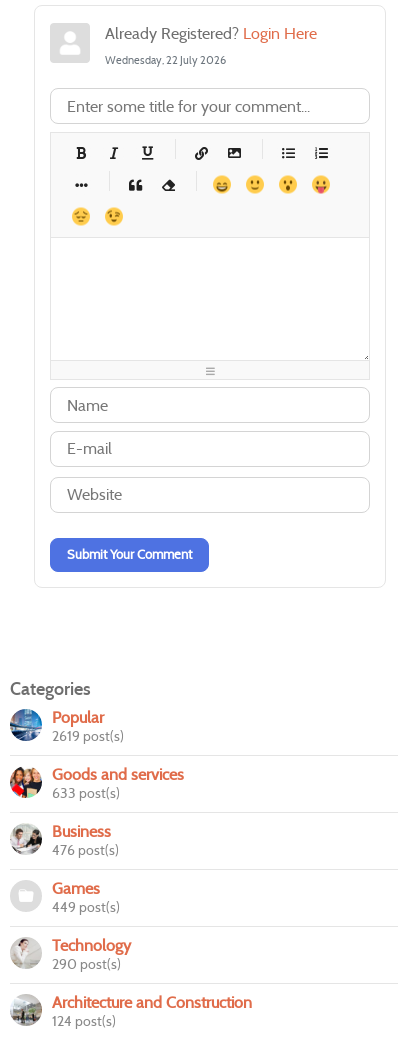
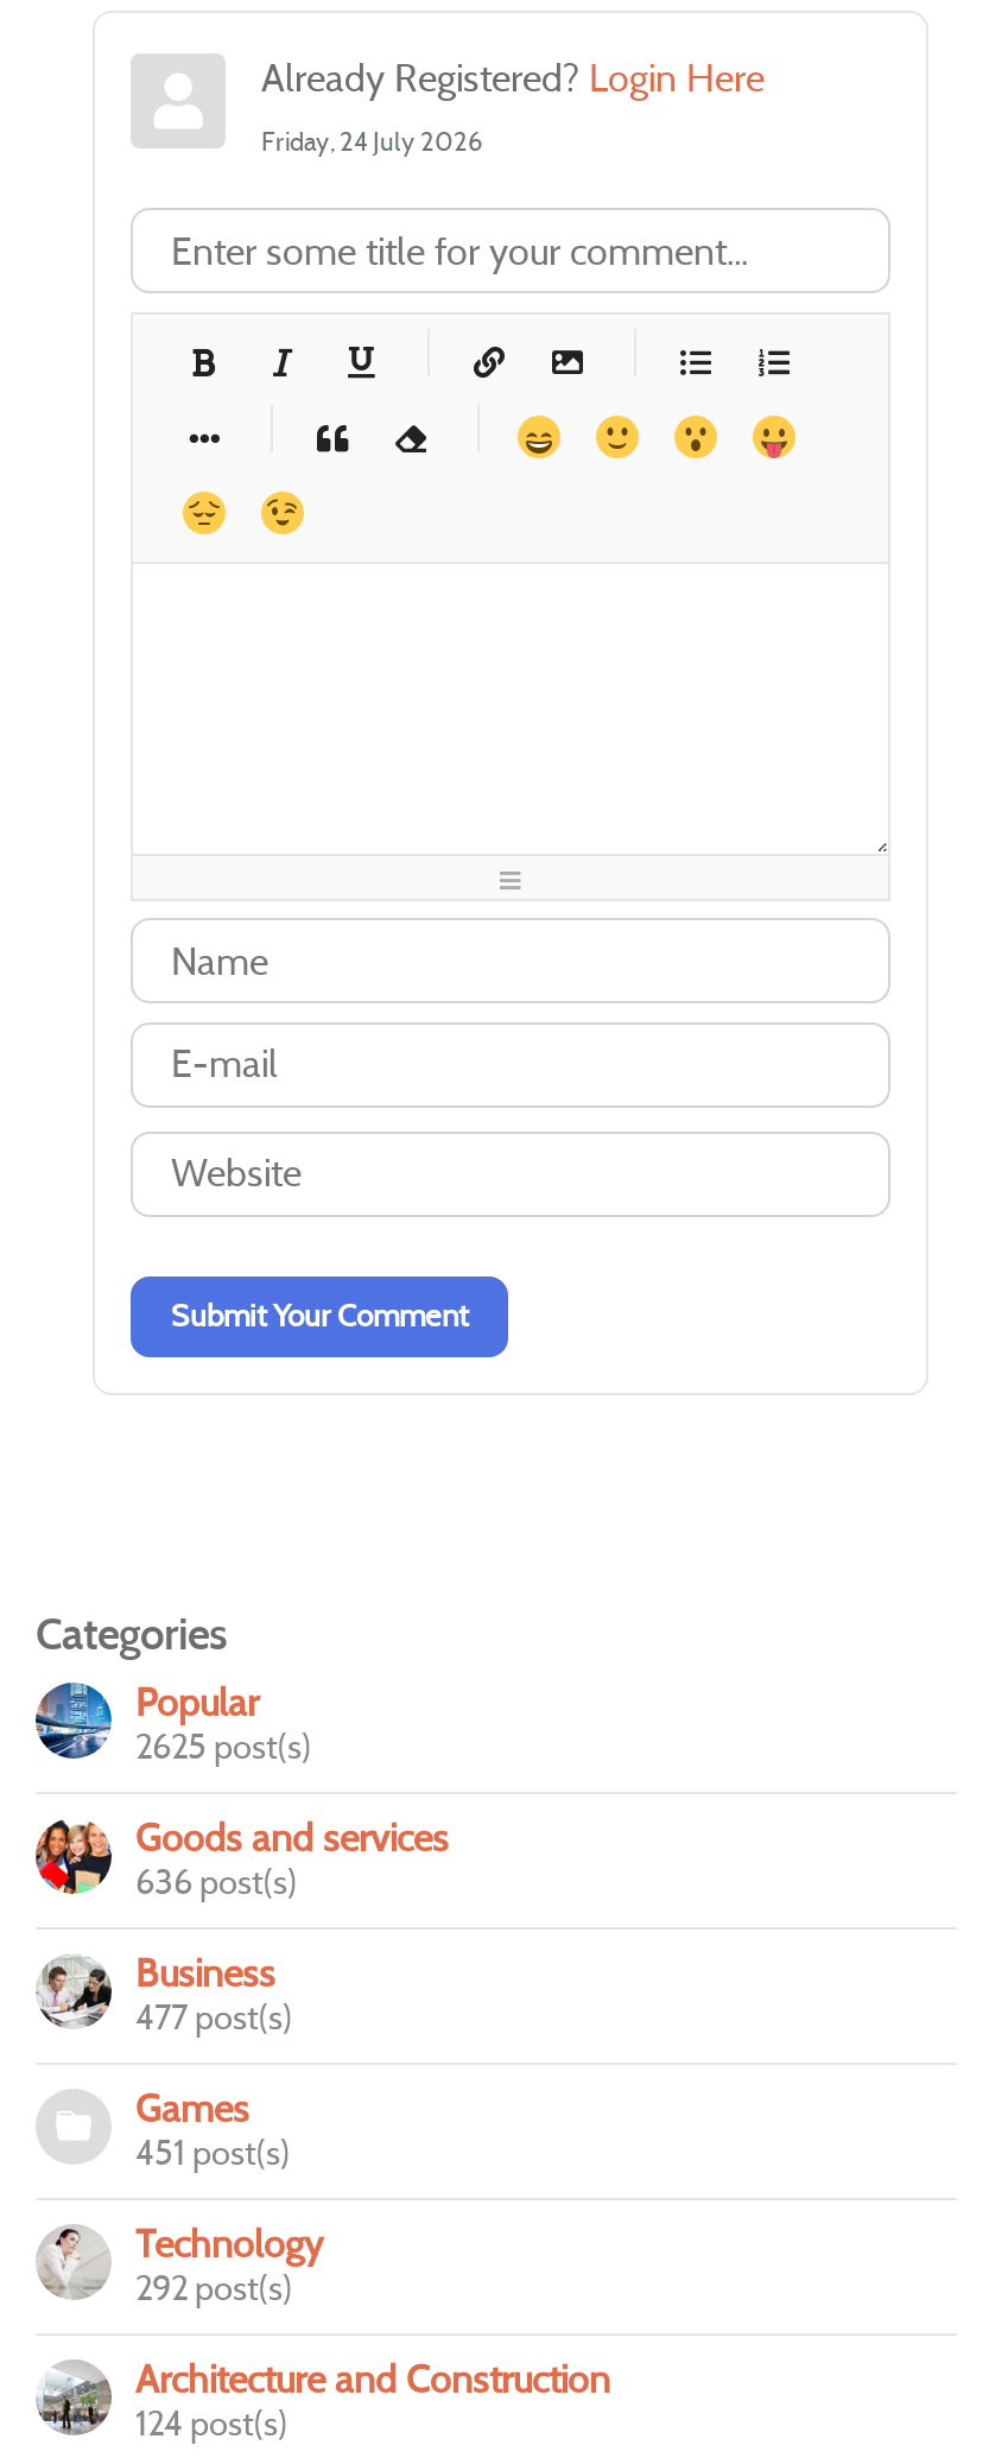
- Wednesday, 22 July 2026
+ Friday, 24 July 2026

- 2619 post(s)
+ 2625 post(s)

- 633 post(s)
+ 636 post(s)

- 476 post(s)
+ 477 post(s)

- 449 post(s)
+ 451 post(s)

- 290 post(s)
+ 292 post(s)
